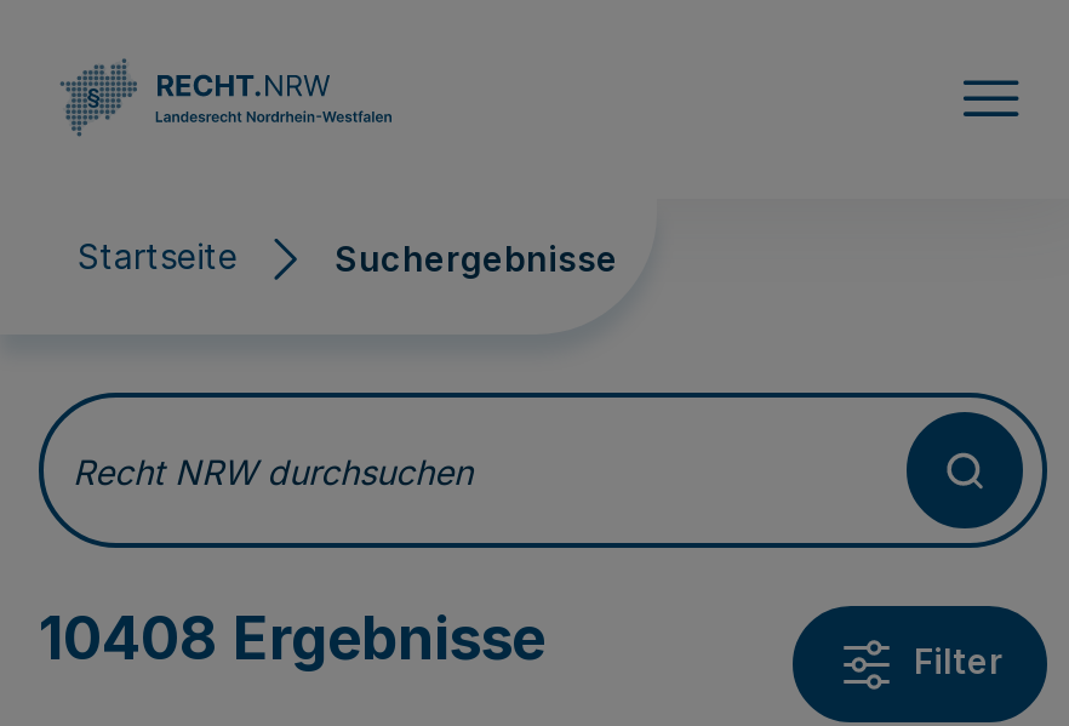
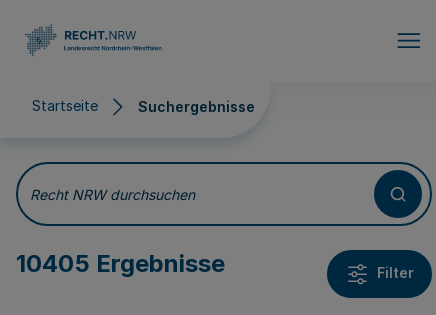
- 10408 Ergebnisse
+ 10405 Ergebnisse
